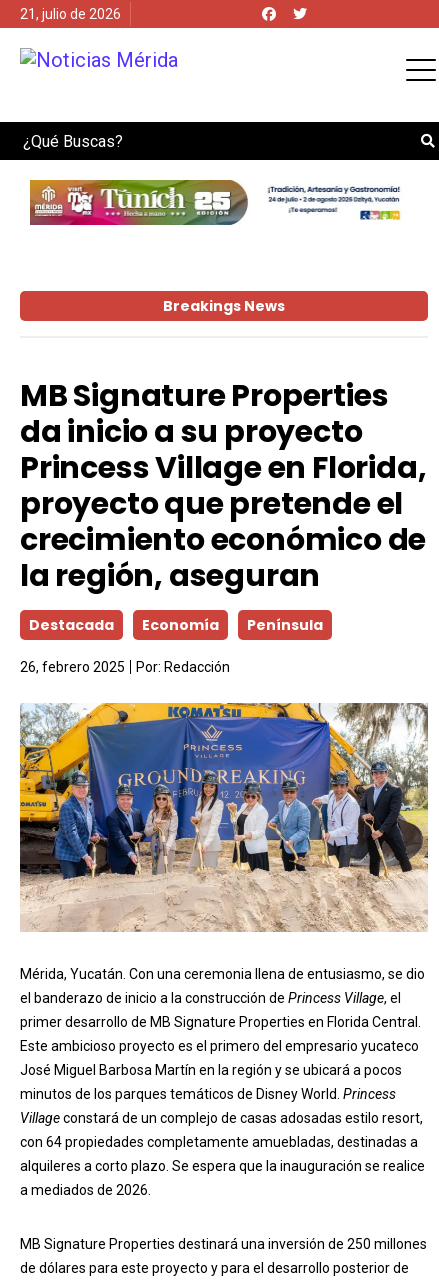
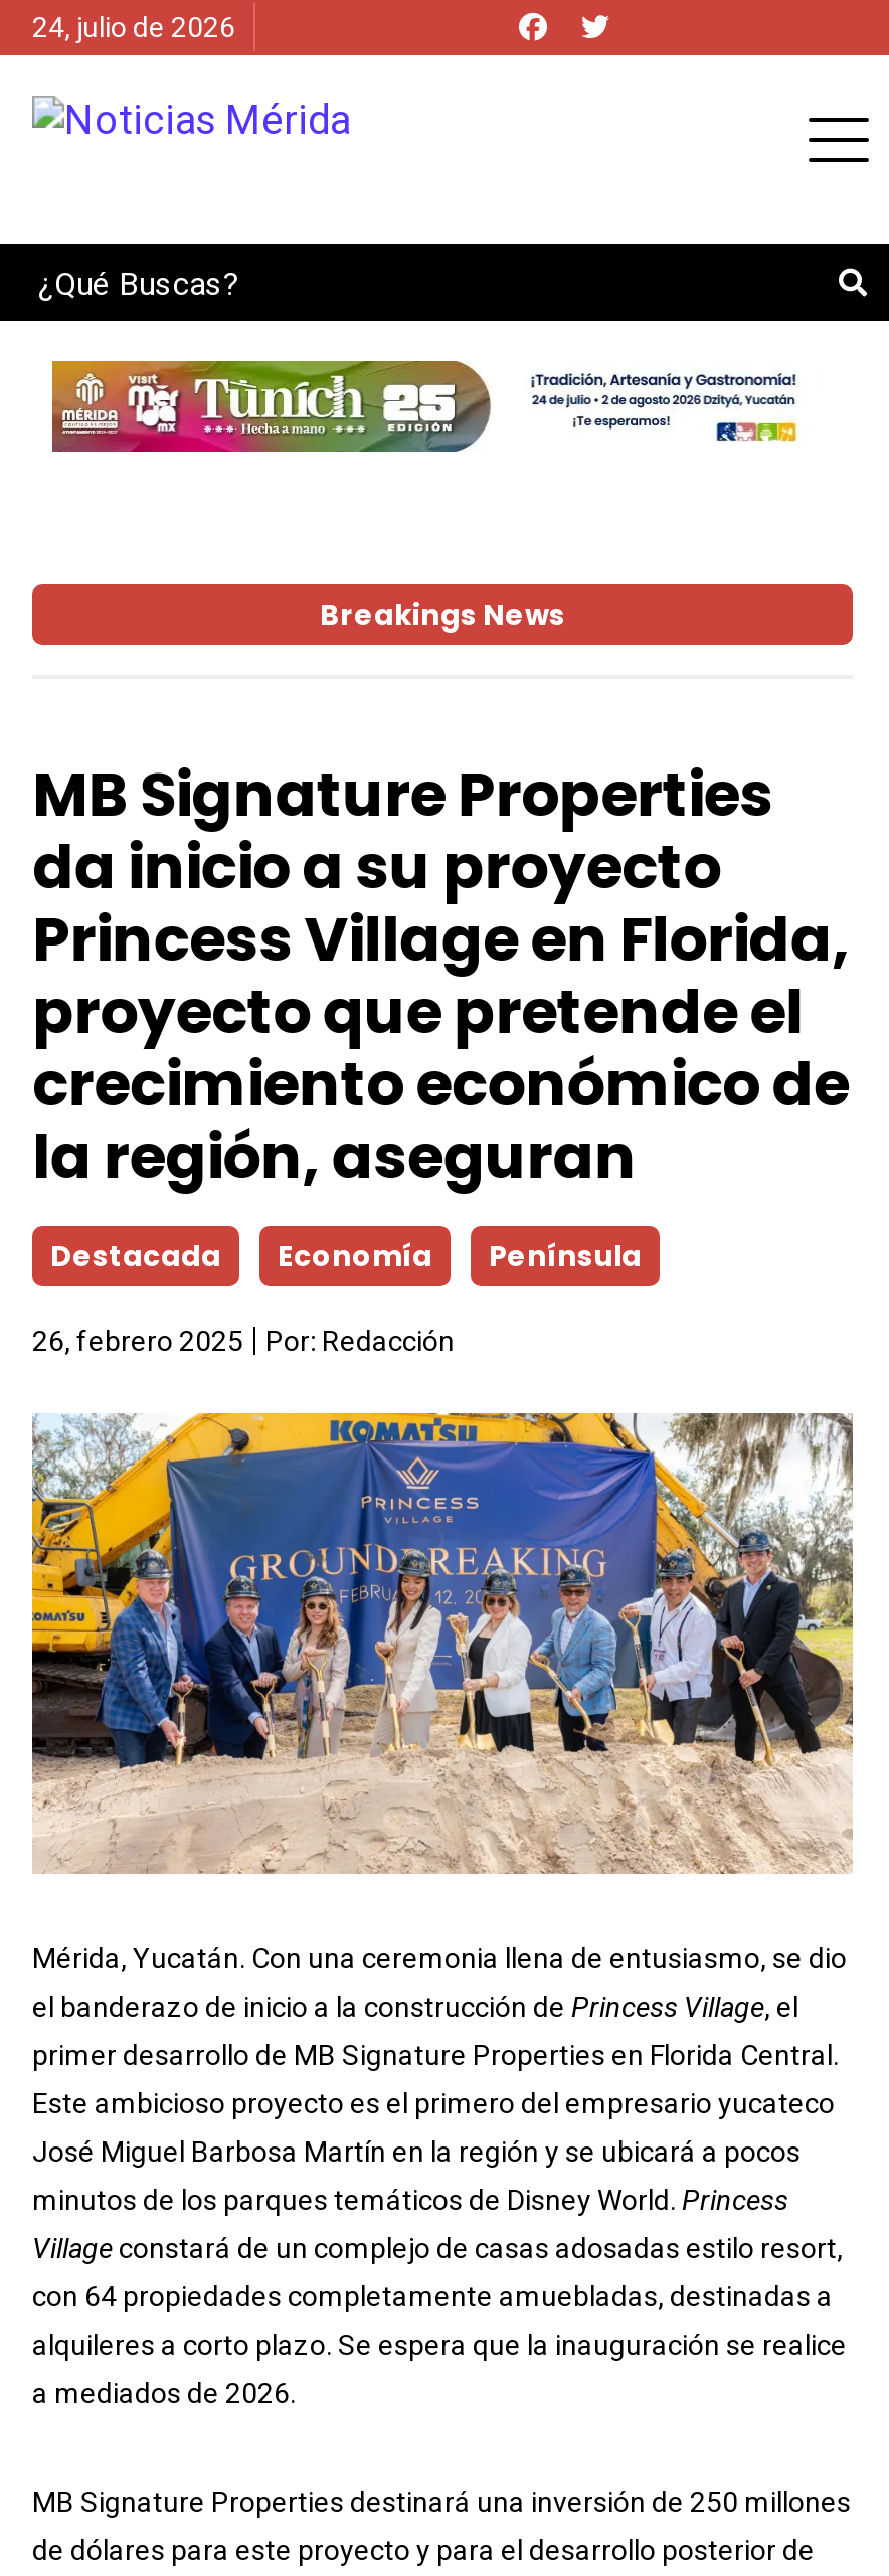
- 21, julio de 2026
+ 24, julio de 2026
